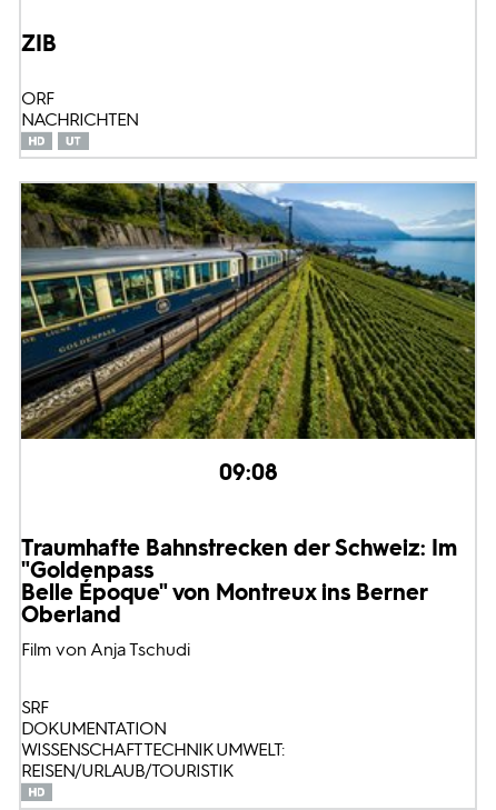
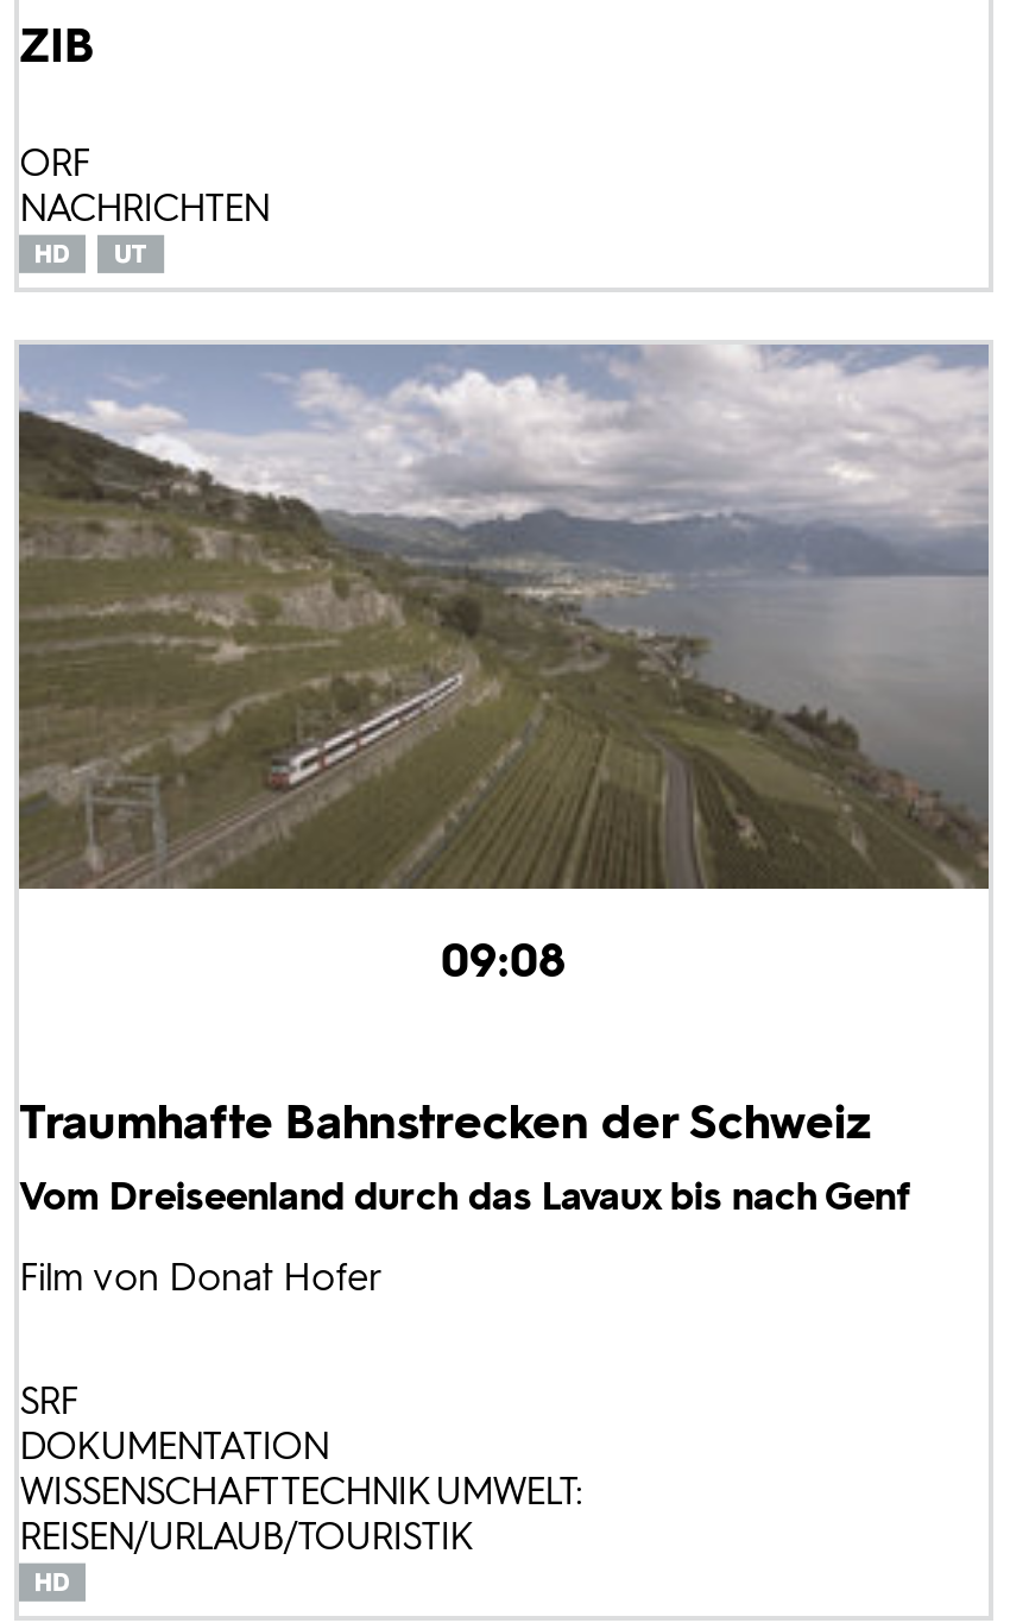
- [image]
+ [image]

- Traumhafte Bahnstrecken der Schweiz: Im
- "Goldenpass
- Belle Époque" von Montreux ins Berner
- Oberland
- Film von Anja Tschudi
+ Traumhafte Bahnstrecken der Schweiz
+ Vom Dreiseenland durch das Lavaux bis nach Genf
+ Film von Donat Hofer
